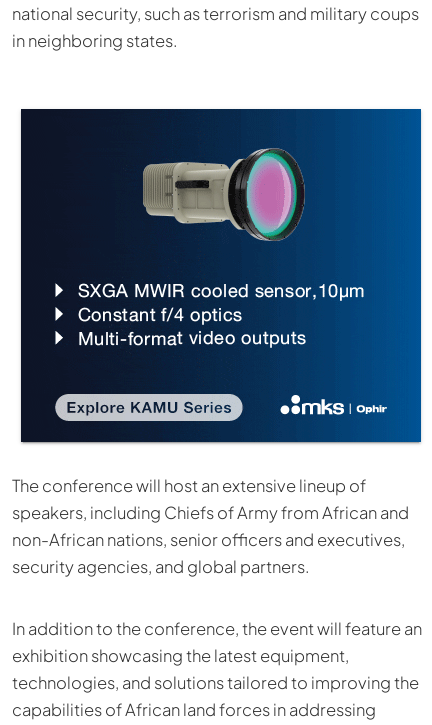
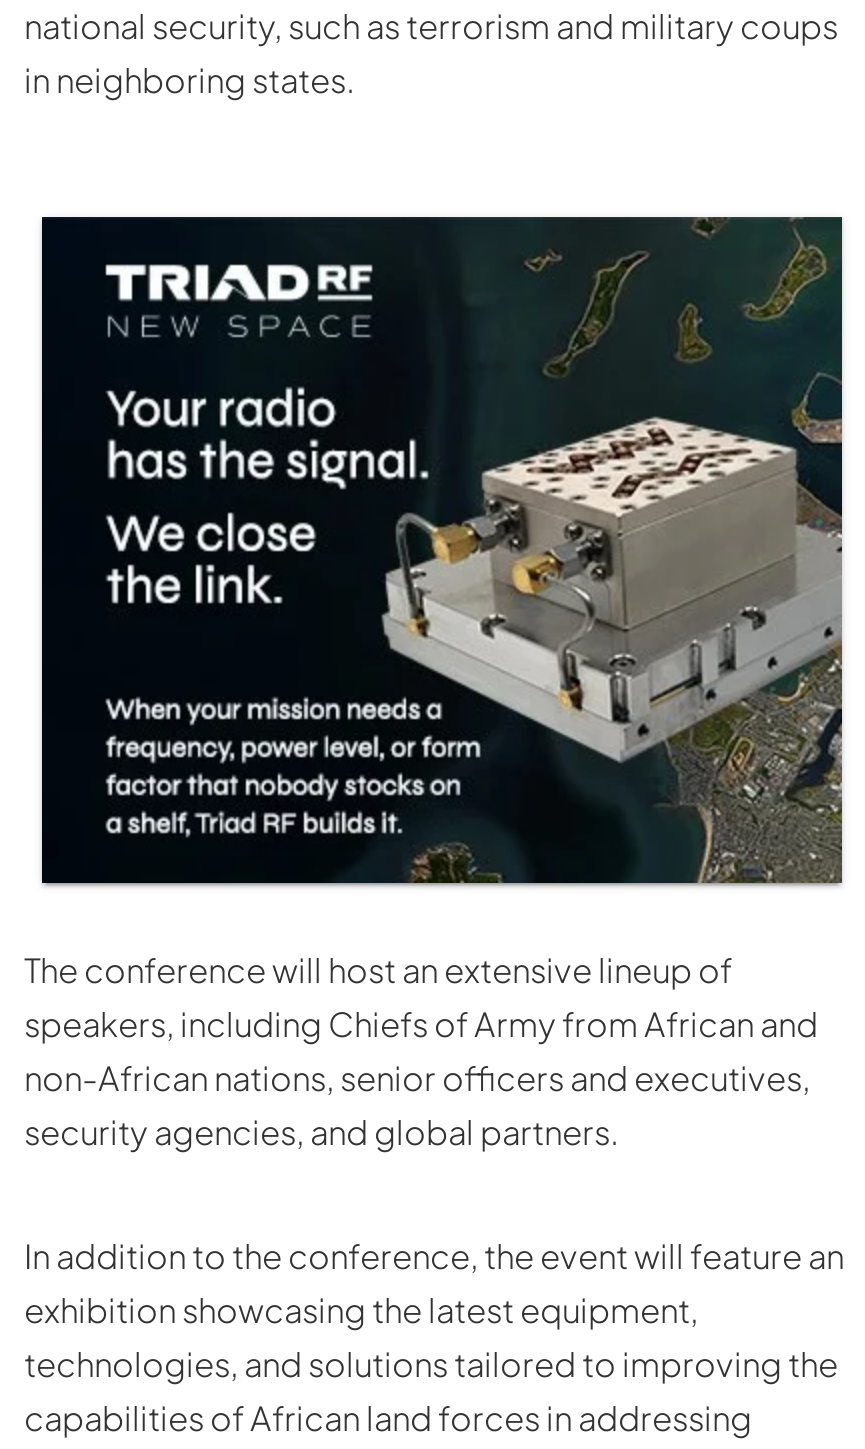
- [image]
+ [image]
